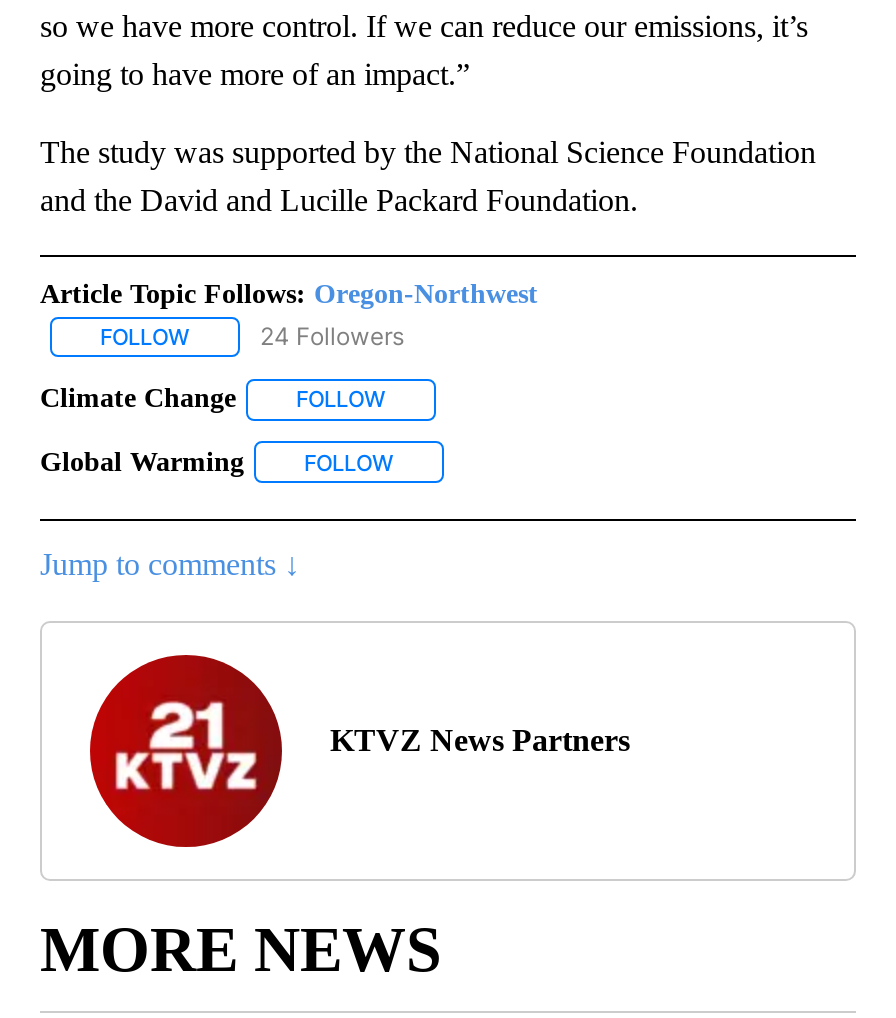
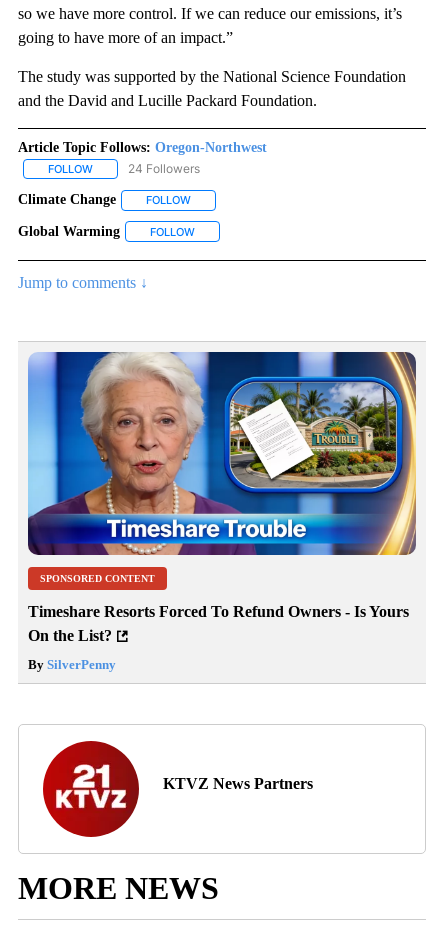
+ [image]
+ SPONSORED CONTENT
+ Timeshare Resorts Forced To Refund Owners - Is Yours
+ On the List?
+ By SilverPenny
